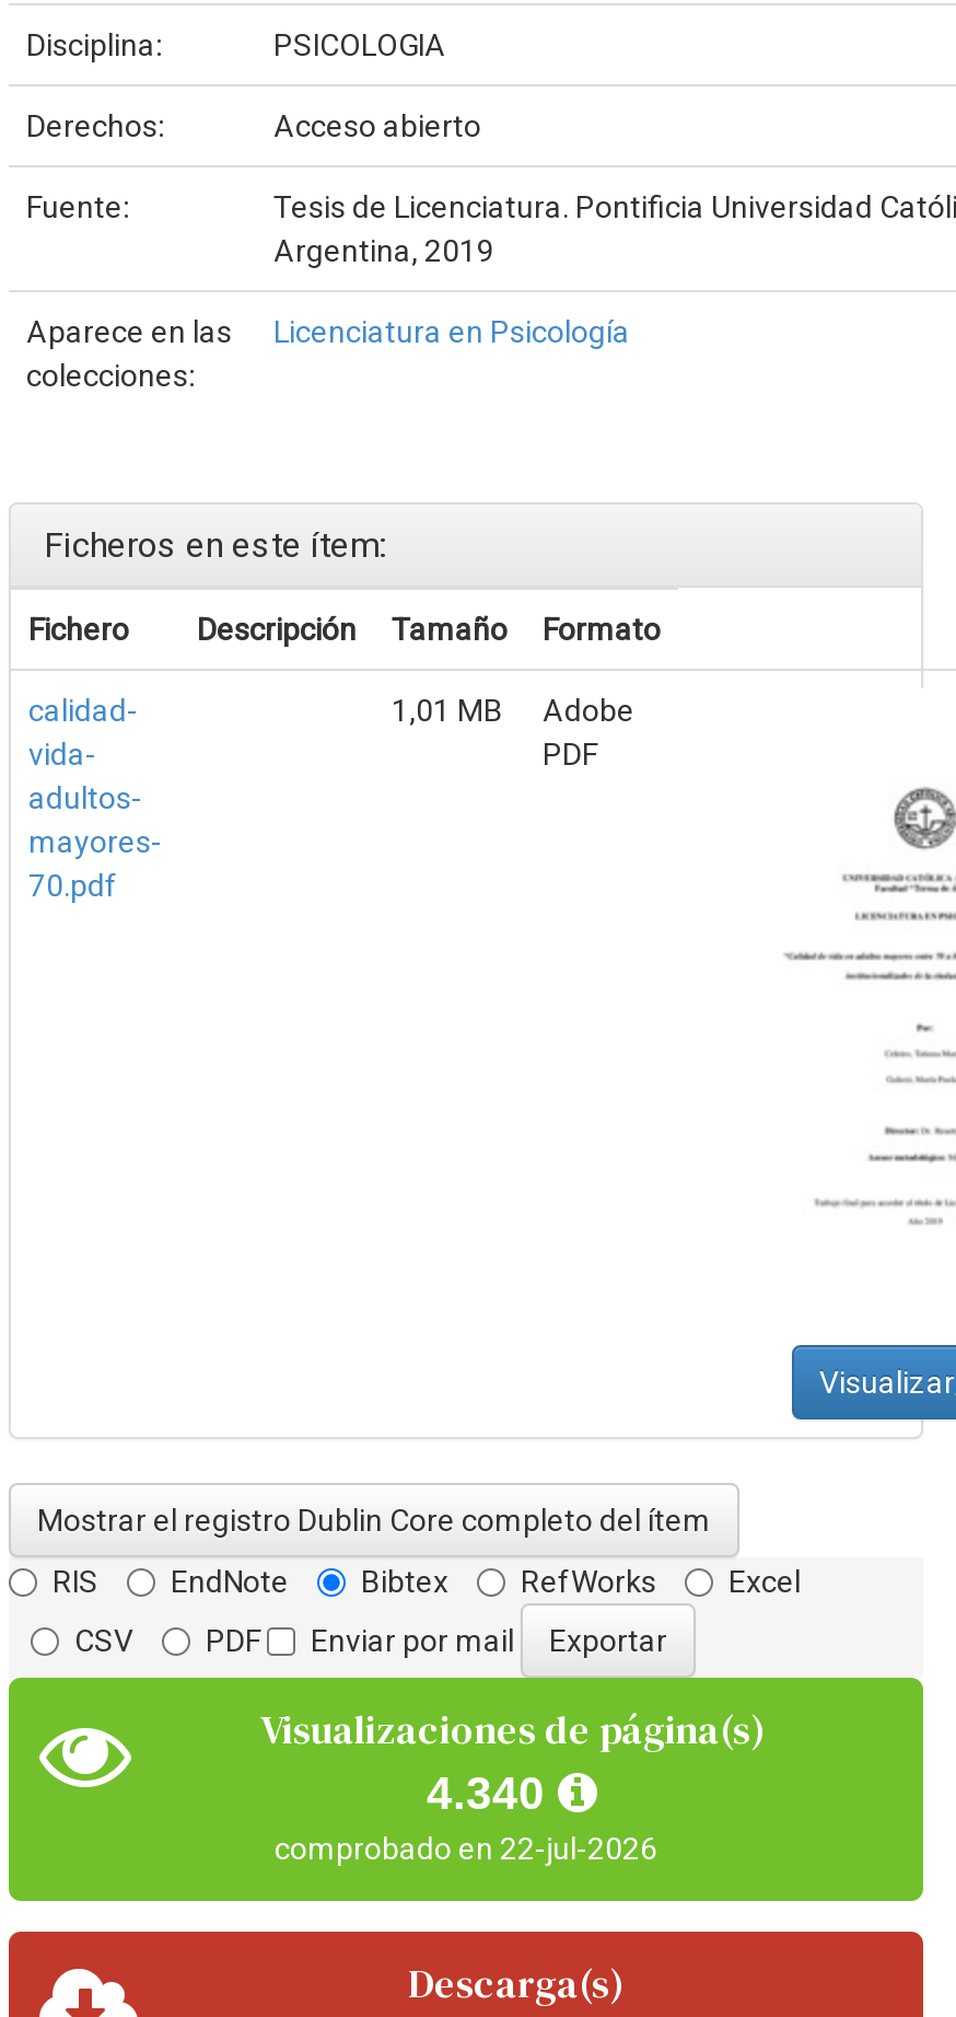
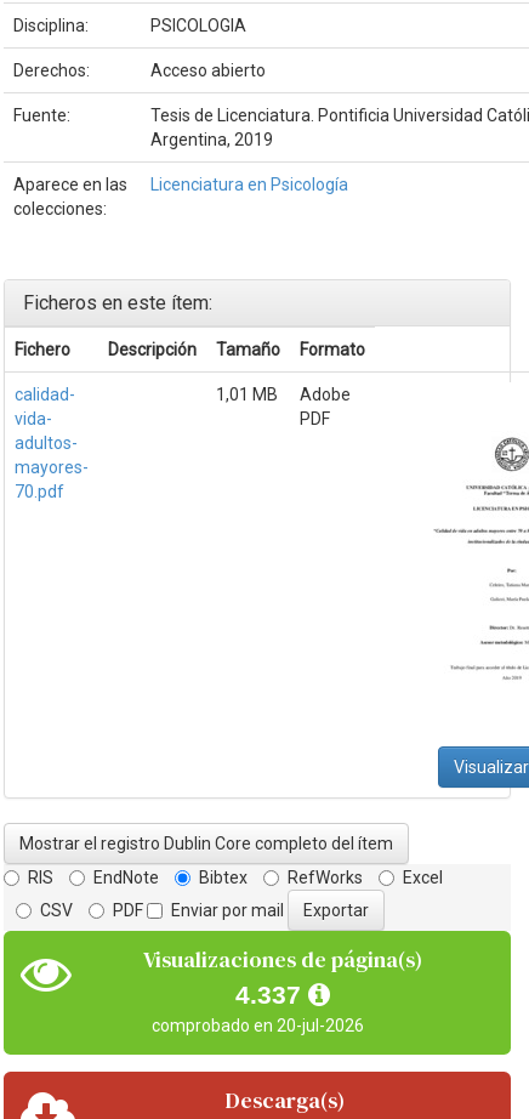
- 4.340
+ 4.337

- comprobado en 22-jul-2026
+ comprobado en 20-jul-2026
